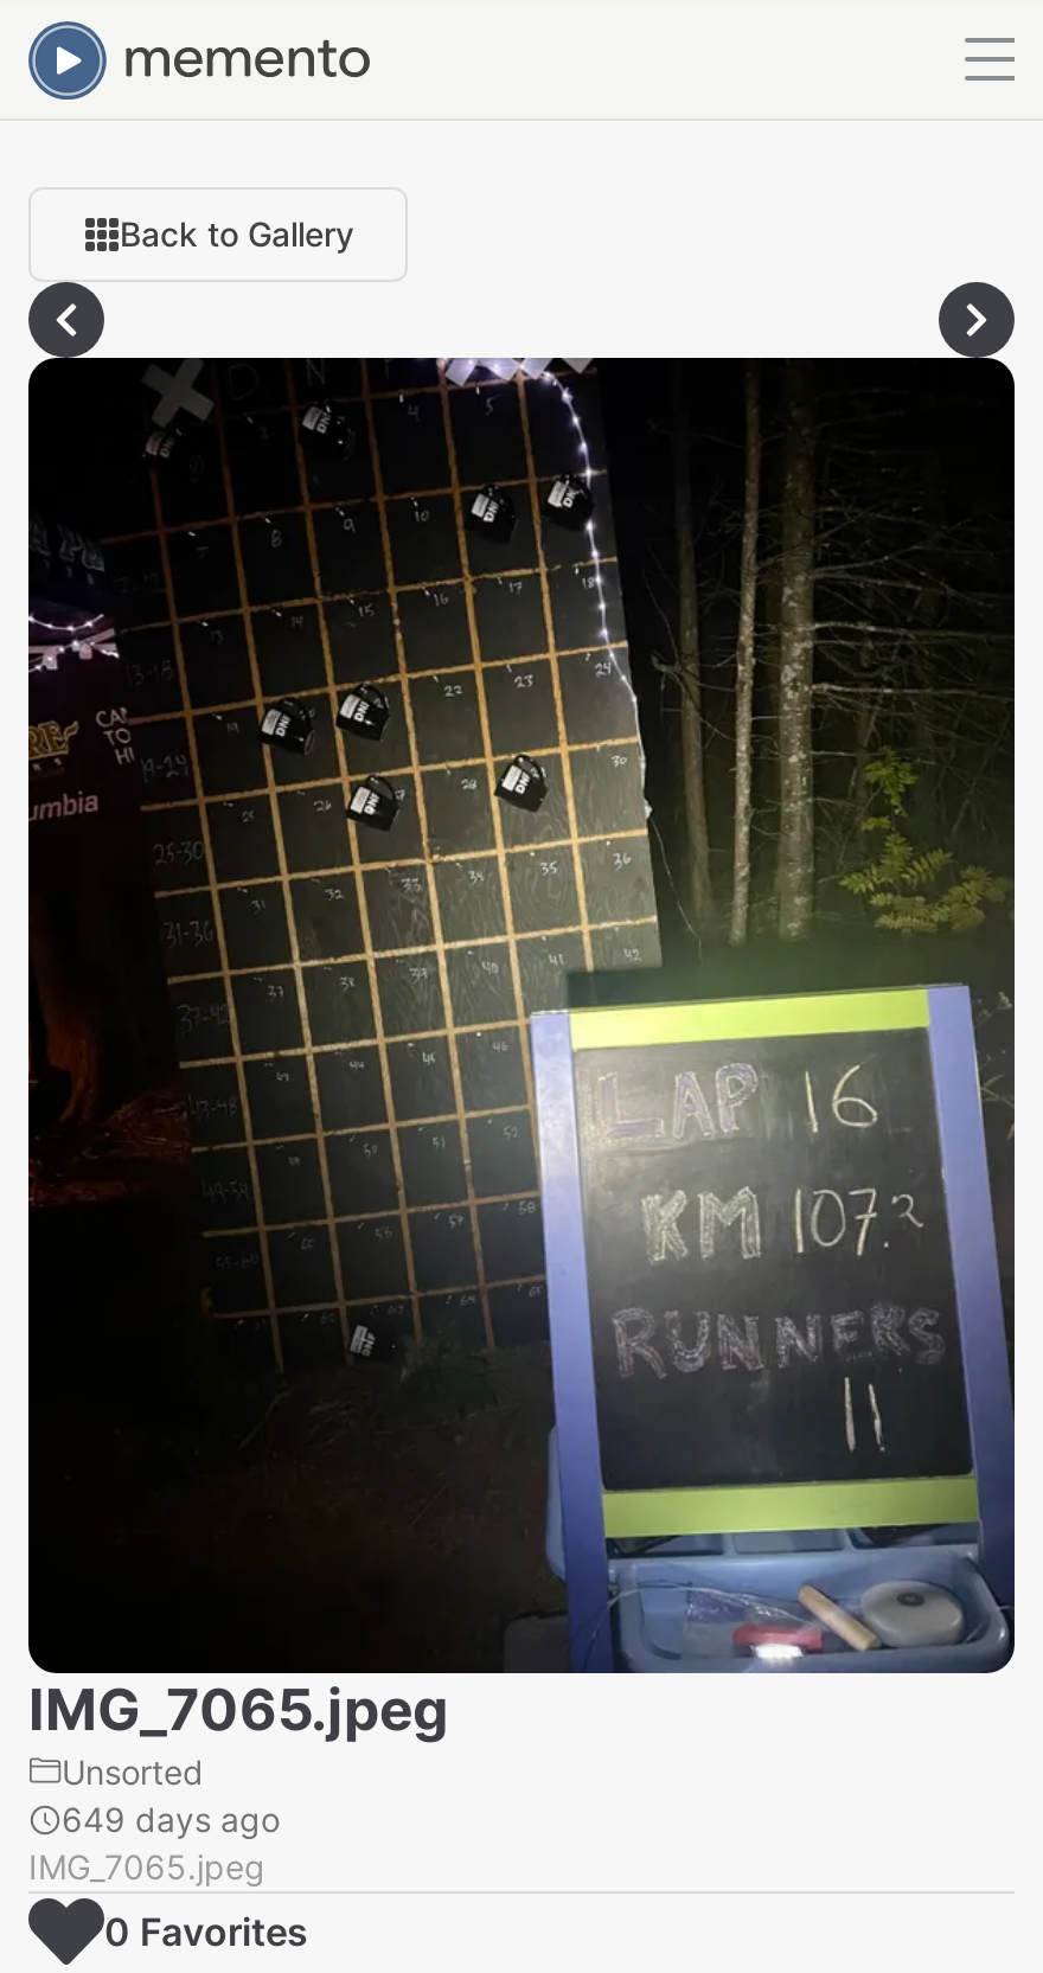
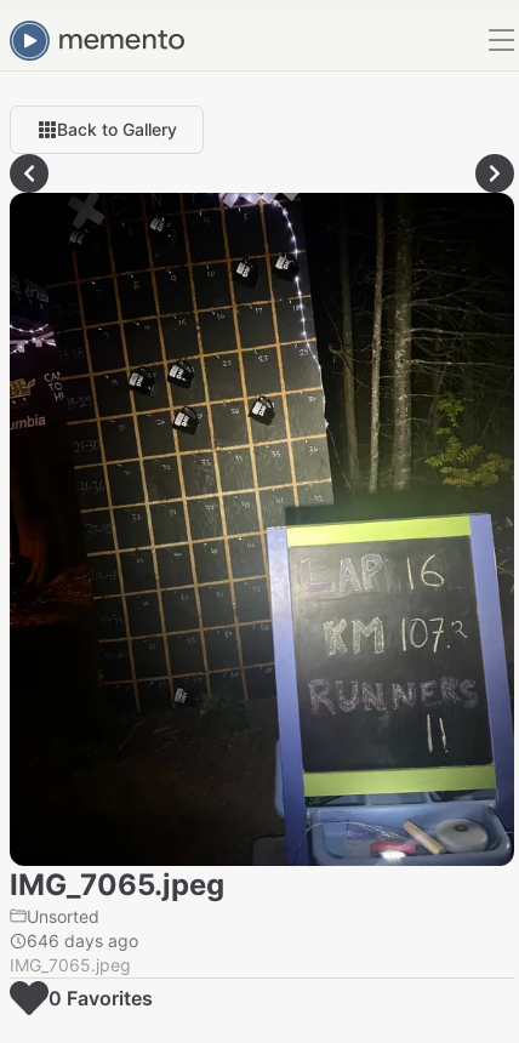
- 649 days ago
+ 646 days ago
